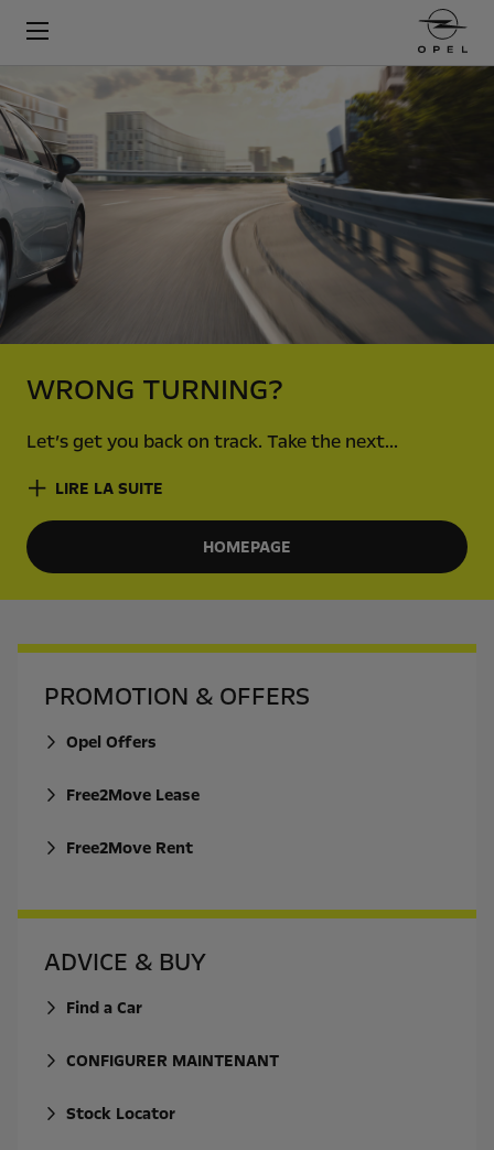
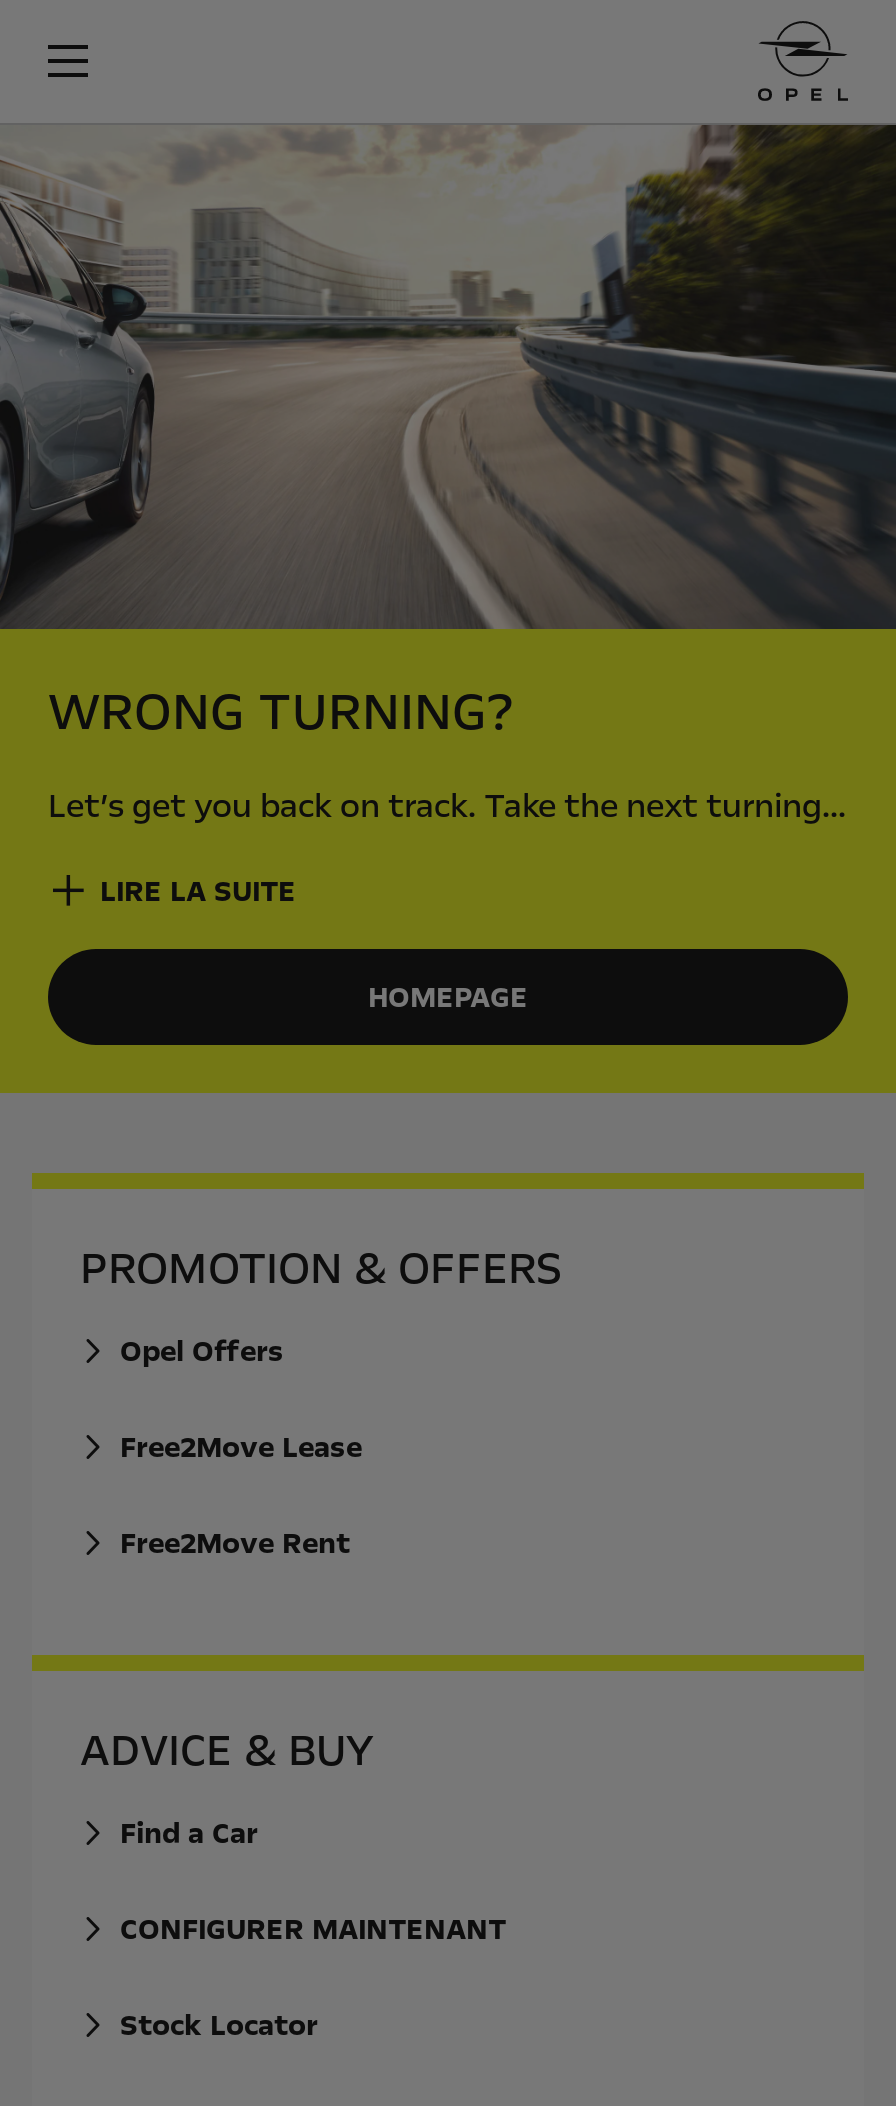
- Let’s get you back on track. Take the next...
+ Let’s get you back on track. Take the next turning...
